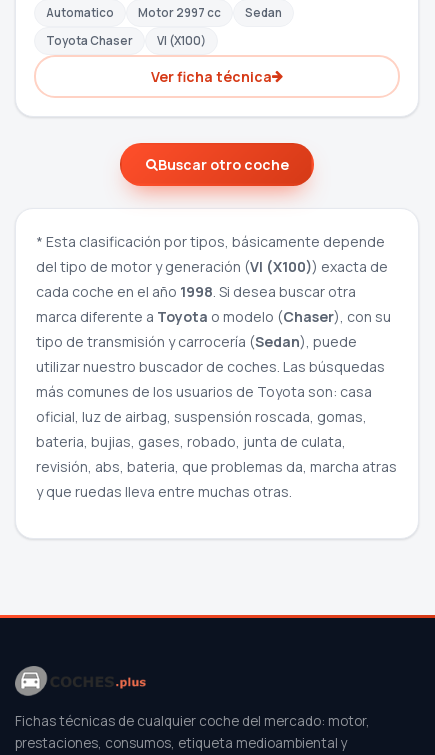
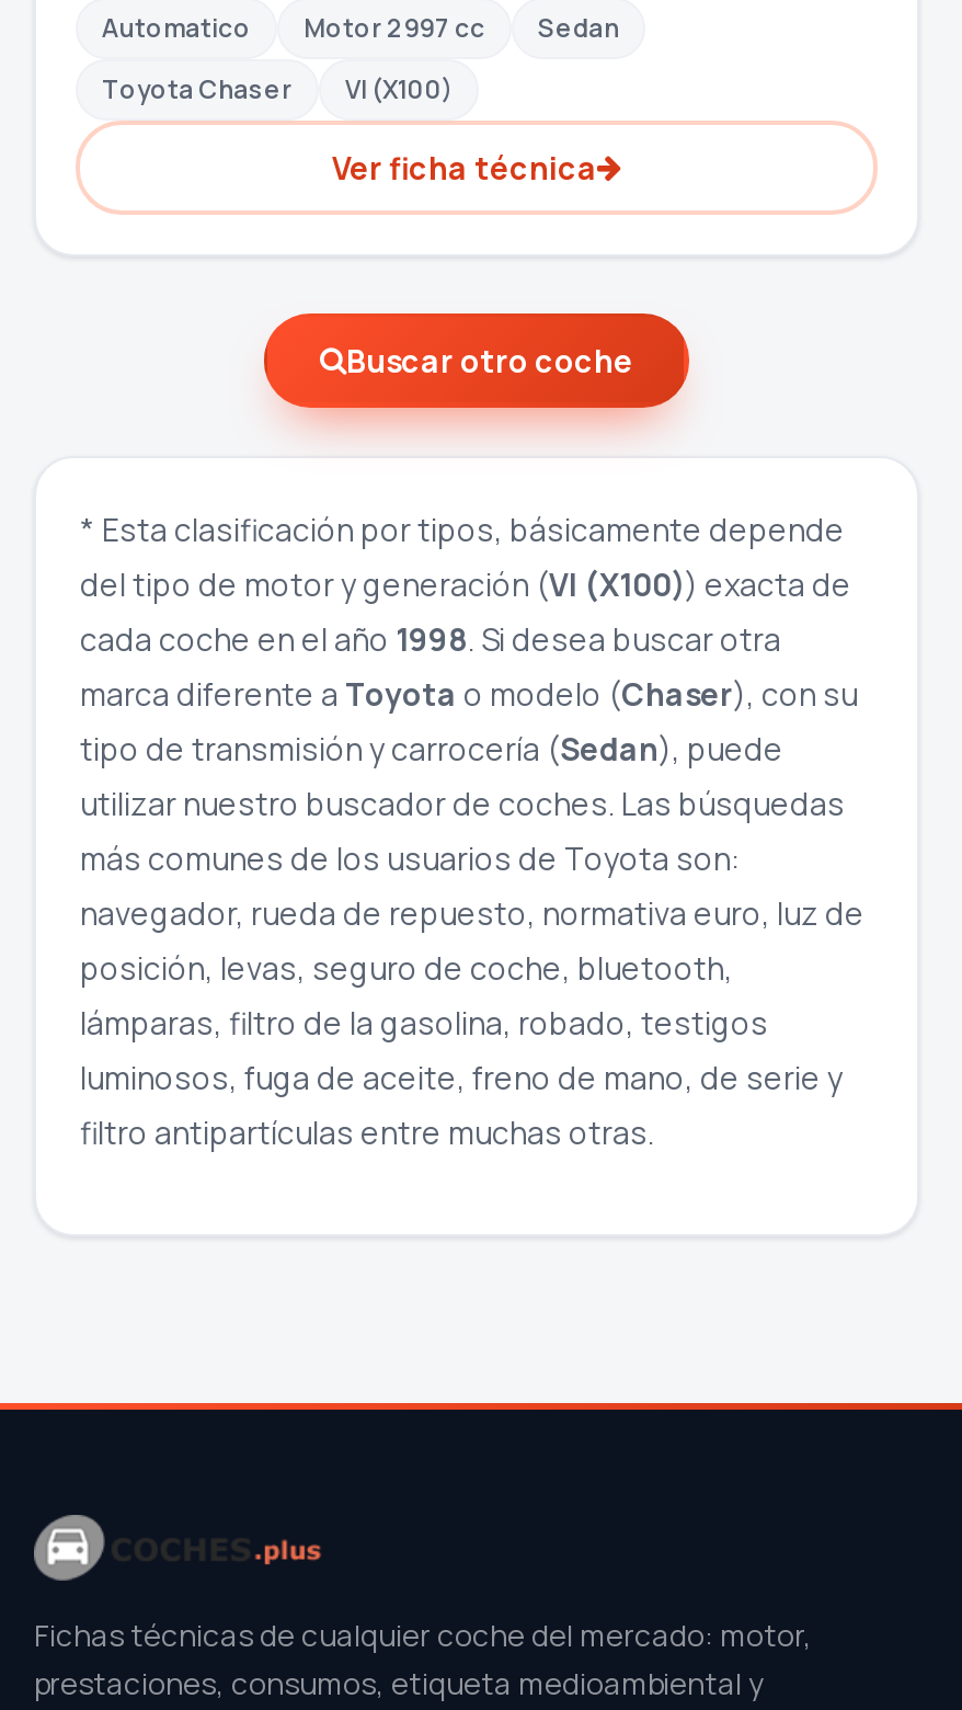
- más comunes de los usuarios de Toyota son: casa
- oficial, luz de airbag, suspensión roscada, gomas,
- bateria, bujias, gases, robado, junta de culata,
- revisión, abs, bateria, que problemas da, marcha atras
- y que ruedas lleva entre muchas otras.
+ más comunes de los usuarios de Toyota son:
+ navegador, rueda de repuesto, normativa euro, luz de
+ posición, levas, seguro de coche, bluetooth,
+ lámparas, filtro de la gasolina, robado, testigos
+ luminosos, fuga de aceite, freno de mano, de serie y
+ filtro antipartículas entre muchas otras.
